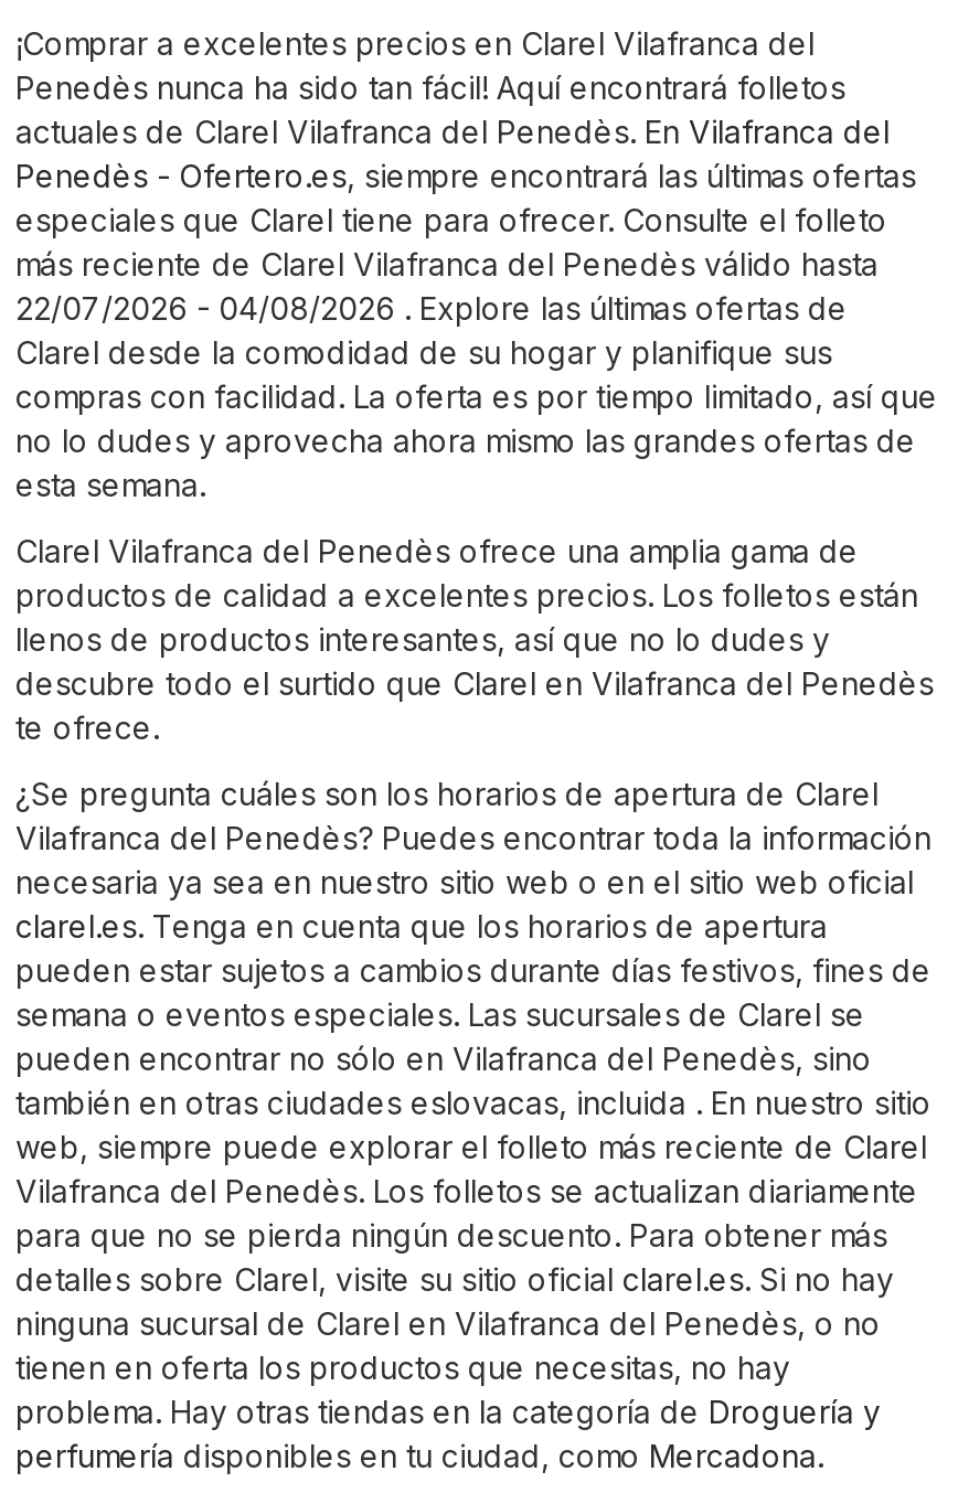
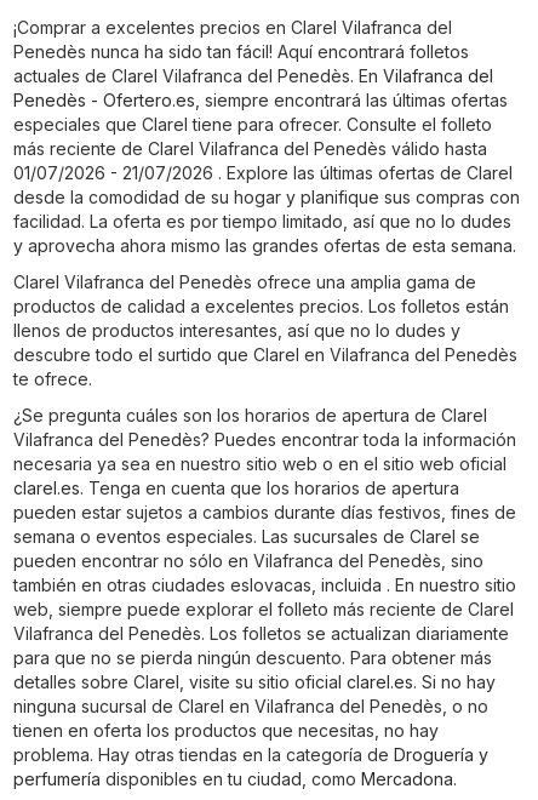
- 22/07/2026 - 04/08/2026 . Explore las últimas ofertas de
- Clarel desde la comodidad de su hogar y planifique sus
- compras con facilidad. La oferta es por tiempo limitado, así que
- no lo dudes y aprovecha ahora mismo las grandes ofertas de
- esta semana.
+ 01/07/2026 - 21/07/2026 . Explore las últimas ofertas de Clarel
+ desde la comodidad de su hogar y planifique sus compras con
+ facilidad. La oferta es por tiempo limitado, así que no lo dudes
+ y aprovecha ahora mismo las grandes ofertas de esta semana.
